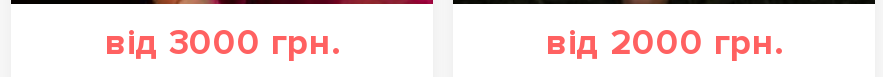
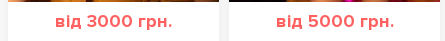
- від 2000 грн.
+ від 5000 грн.
